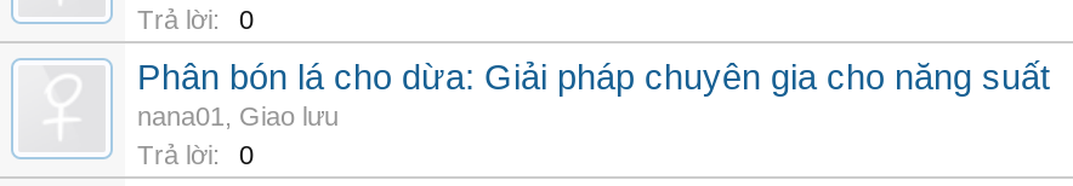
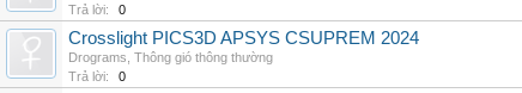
- Phân bón lá cho dừa: Giải pháp chuyên gia cho năng suất
- nana01, Giao lưu
+ Crosslight PICS3D APSYS CSUPREM 2024
+ Drograms, Thông gió thông thường
